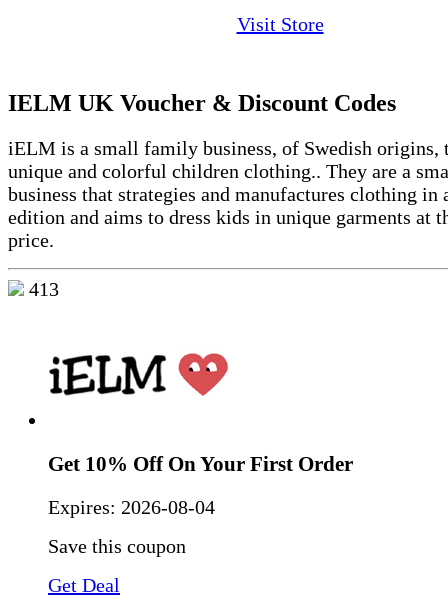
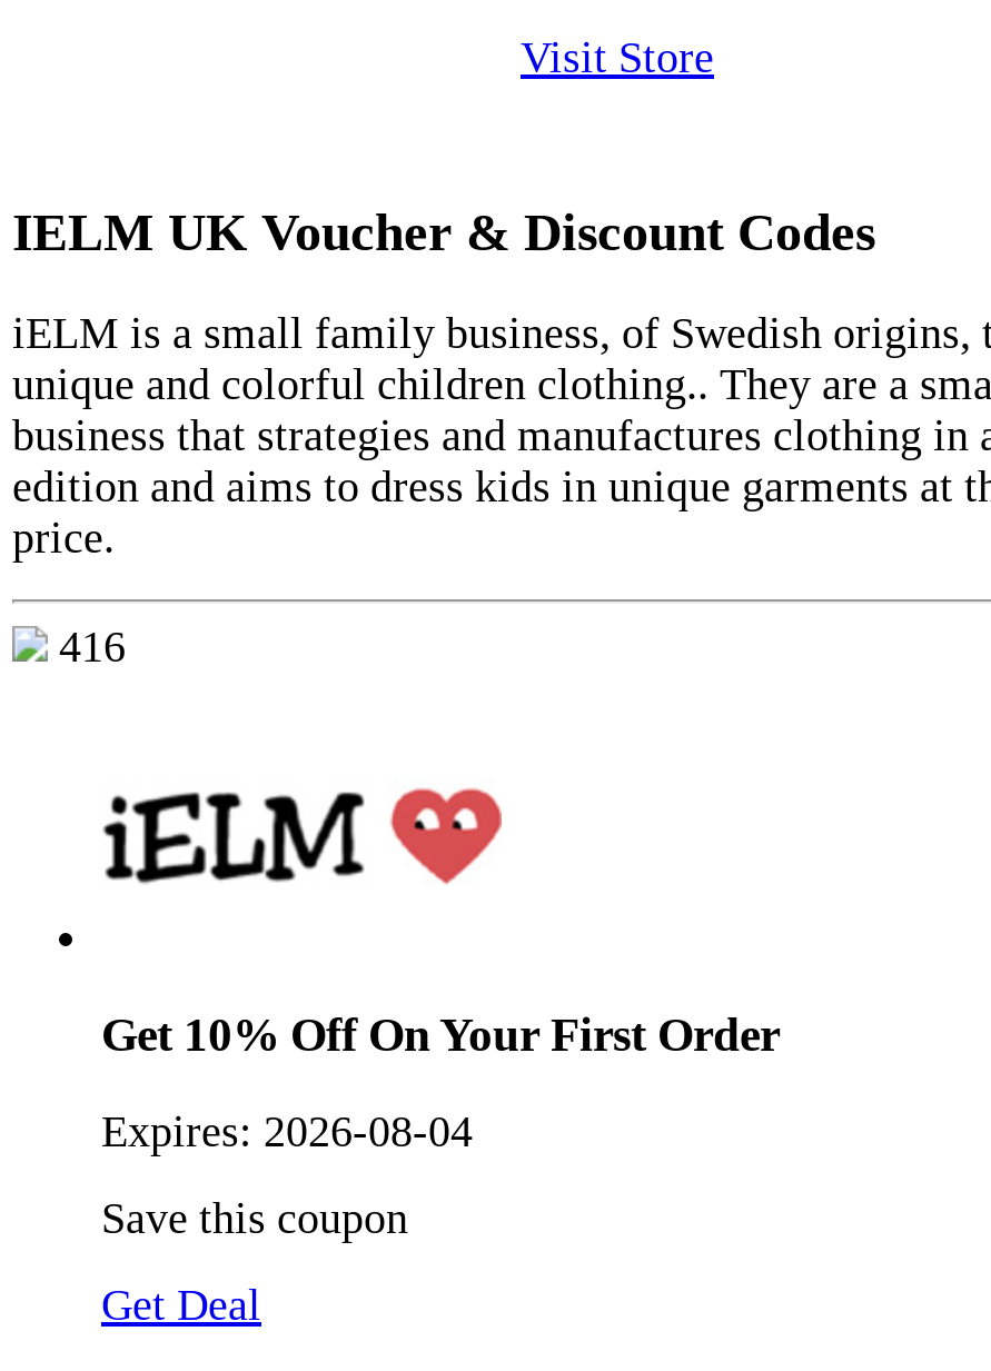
- 413
+ 416
